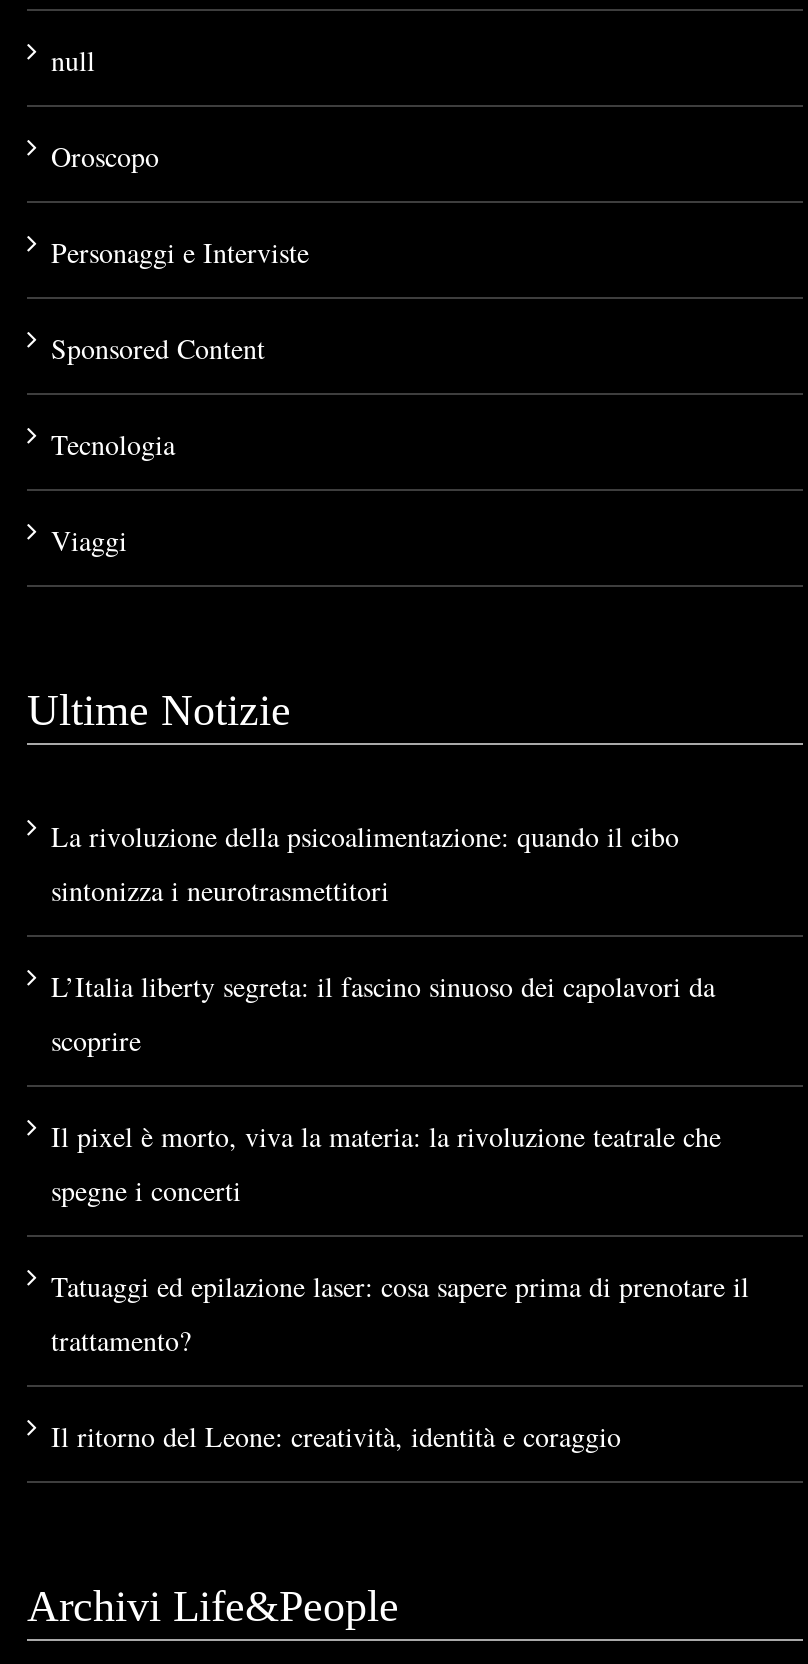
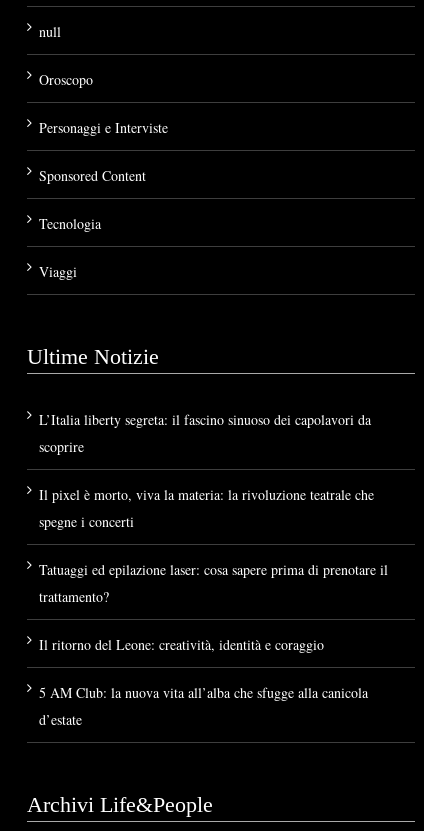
- La rivoluzione della psicoalimentazione: quando il cibo
- sintonizza i neurotrasmettitori

moved up: L’Italia liberty segreta: il fascino sinuoso dei capolavori da | scoprire | Il pixel è morto, viva la materia: la rivoluzione teatrale che | spegne i concerti | Tatuaggi ed epilazione laser: cosa sapere prima di prenotare il | trattamento? | Il ritorno del Leone: creatività, identità e coraggio

+ 5 AM Club: la nuova vita all’alba che sfugge alla canicola
+ d’estate
